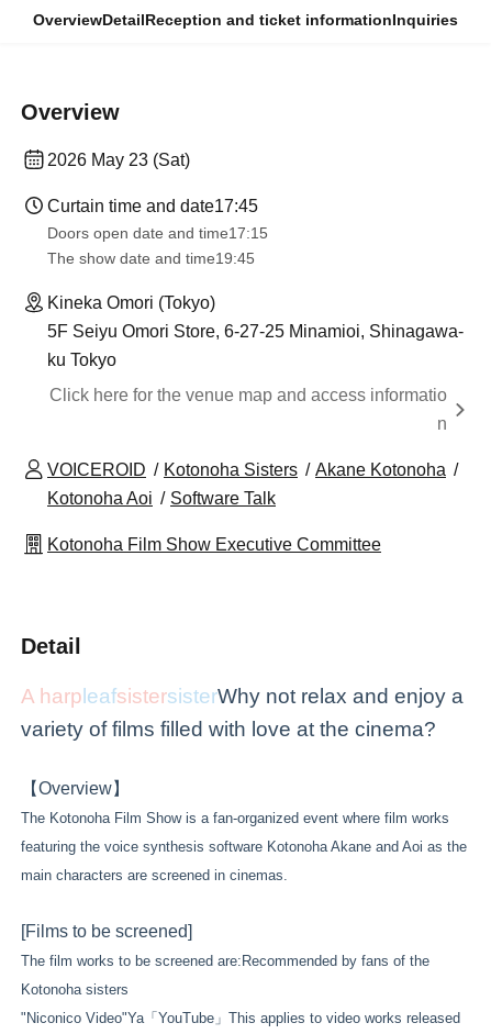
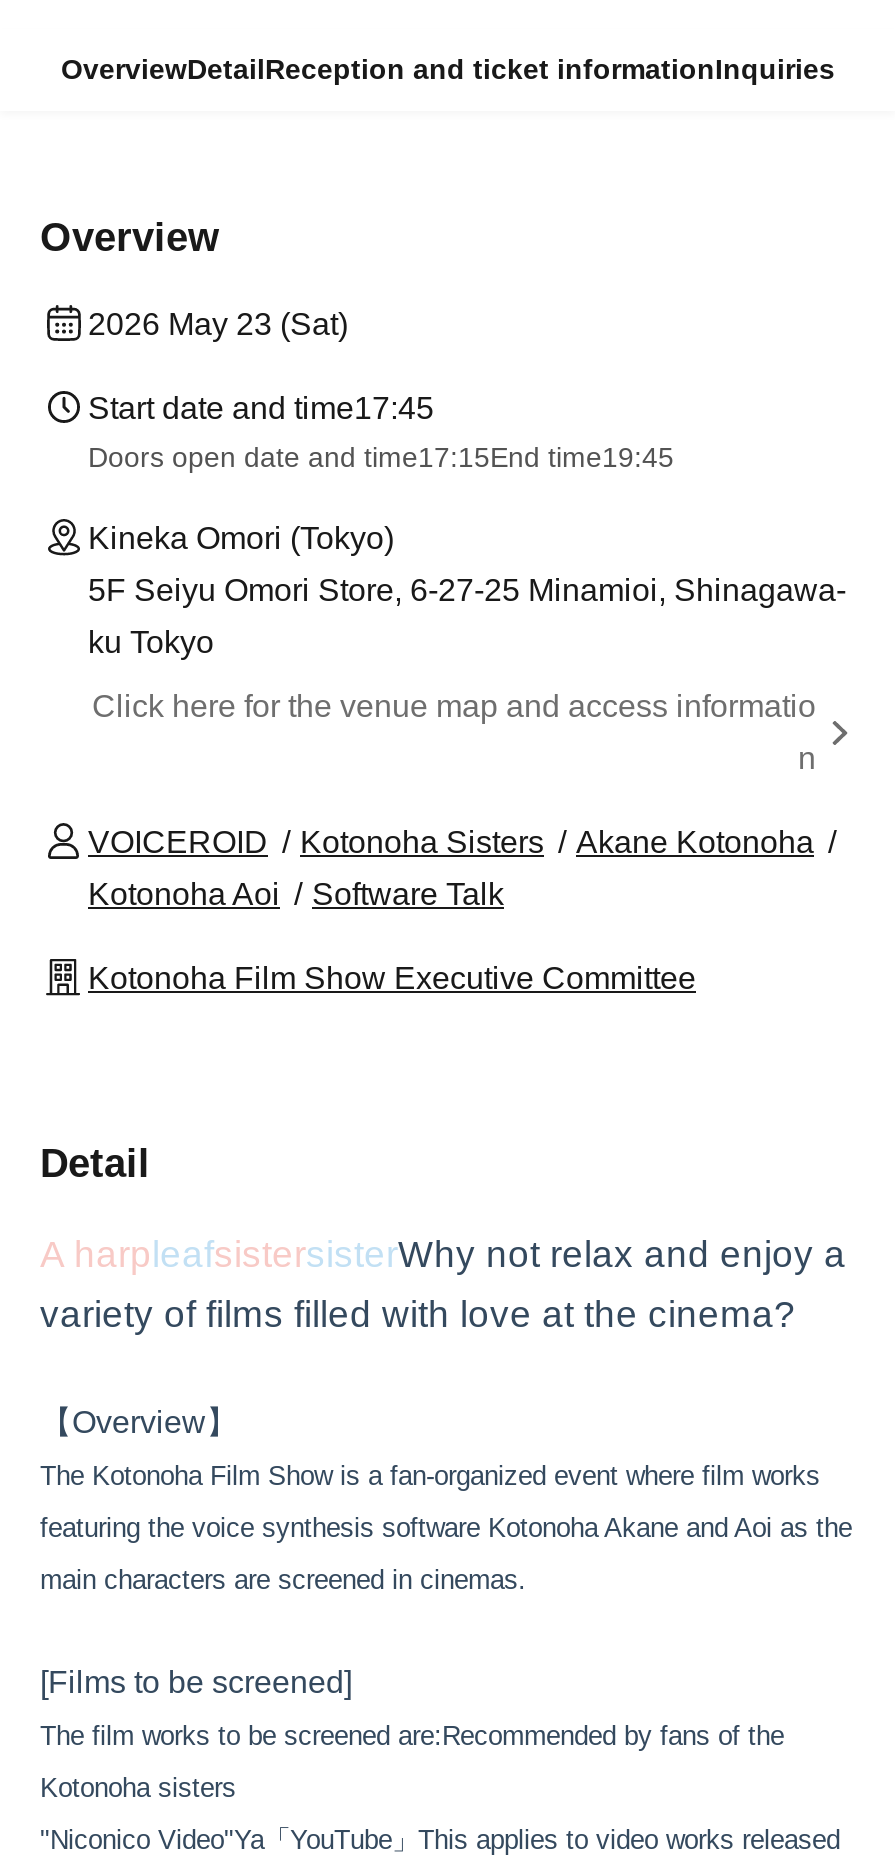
- Curtain time and date17:45
+ Start date and time17:45

- Doors open date and time17:15
- The show date and time19:45
+ Doors open date and time17:15End time19:45
